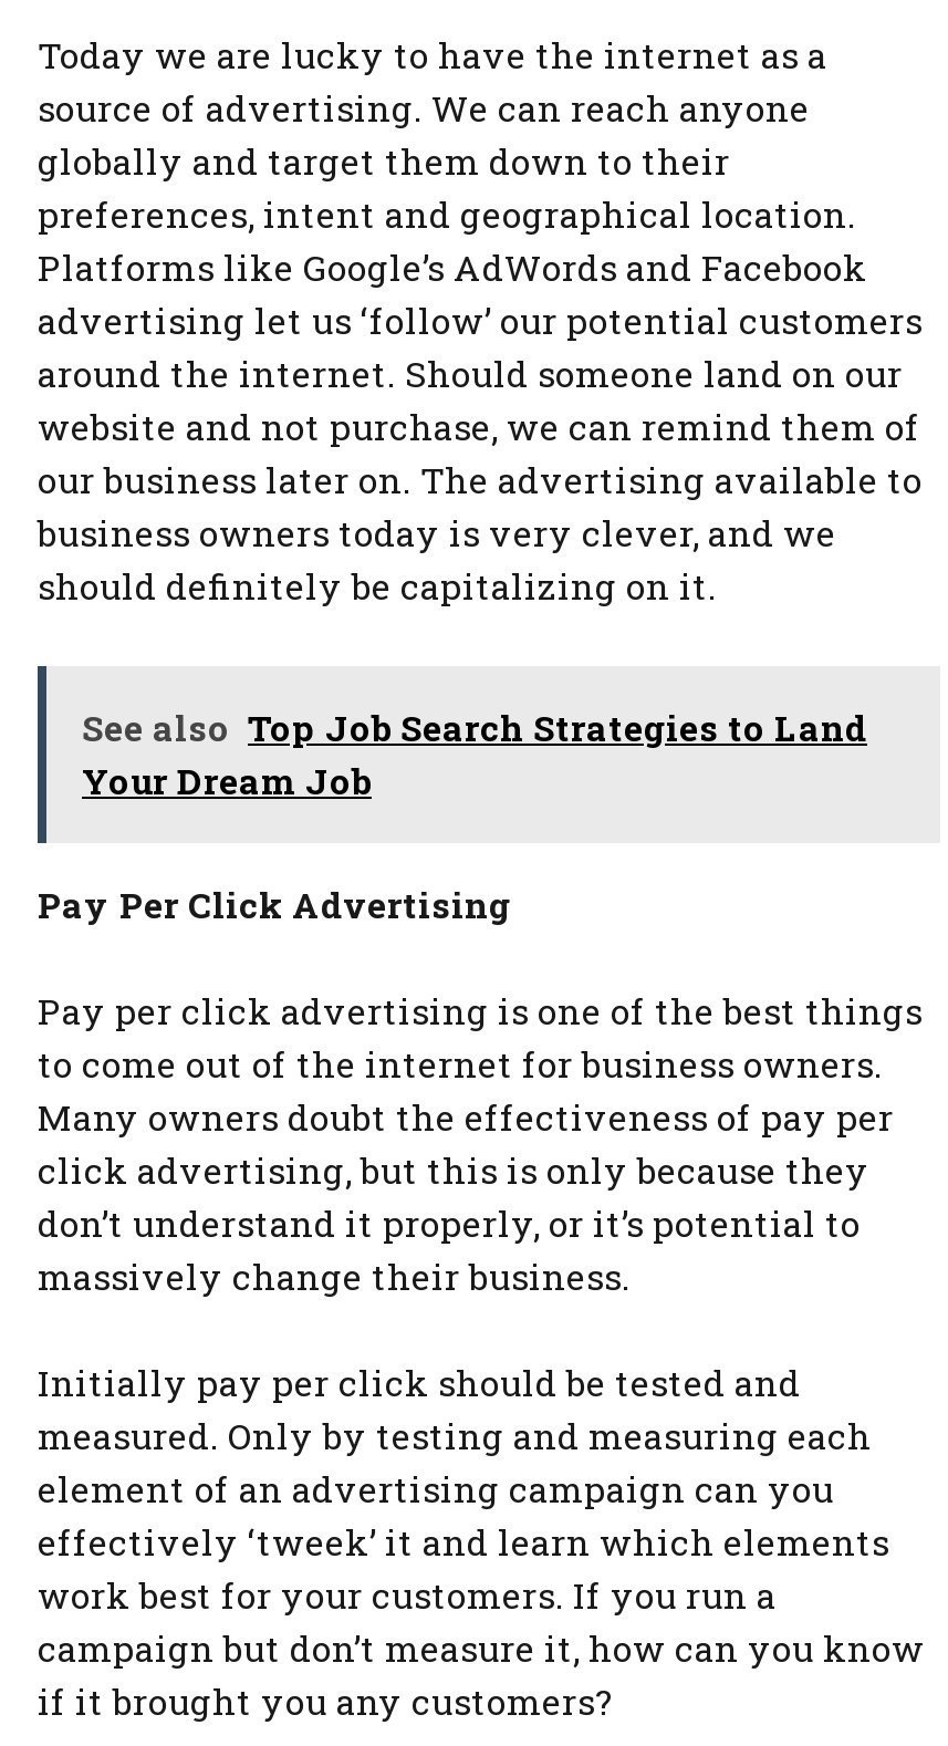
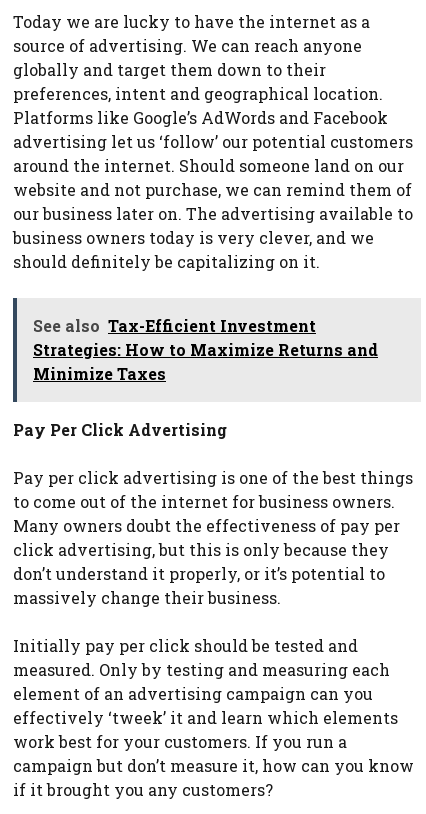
- See also Top Job Search Strategies to Land
- Your Dream Job
+ See also Tax-Efficient Investment
+ Strategies: How to Maximize Returns and
+ Minimize Taxes
